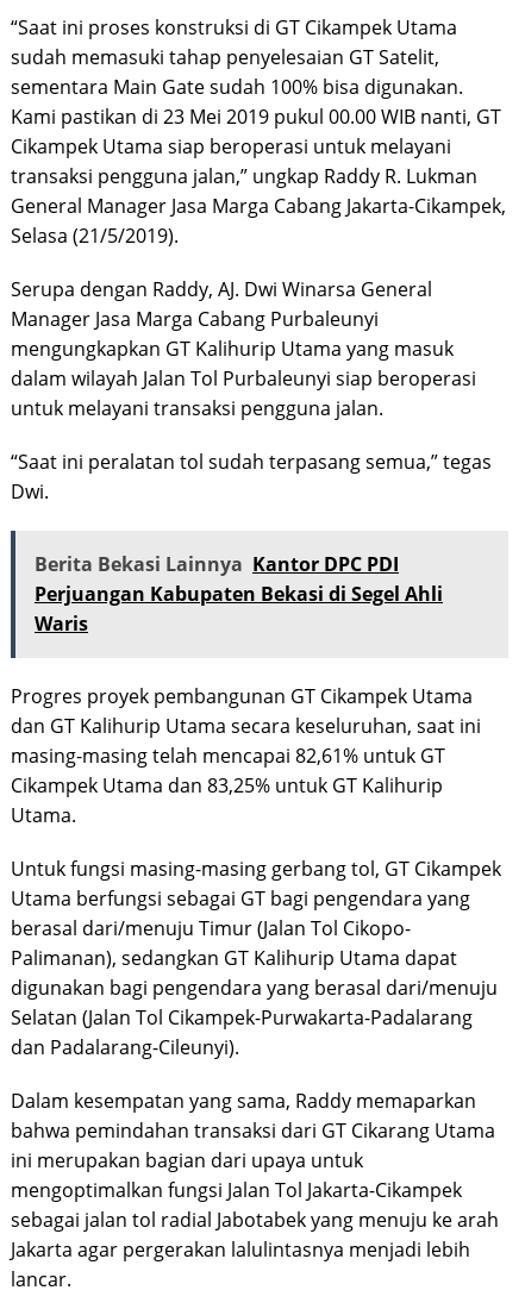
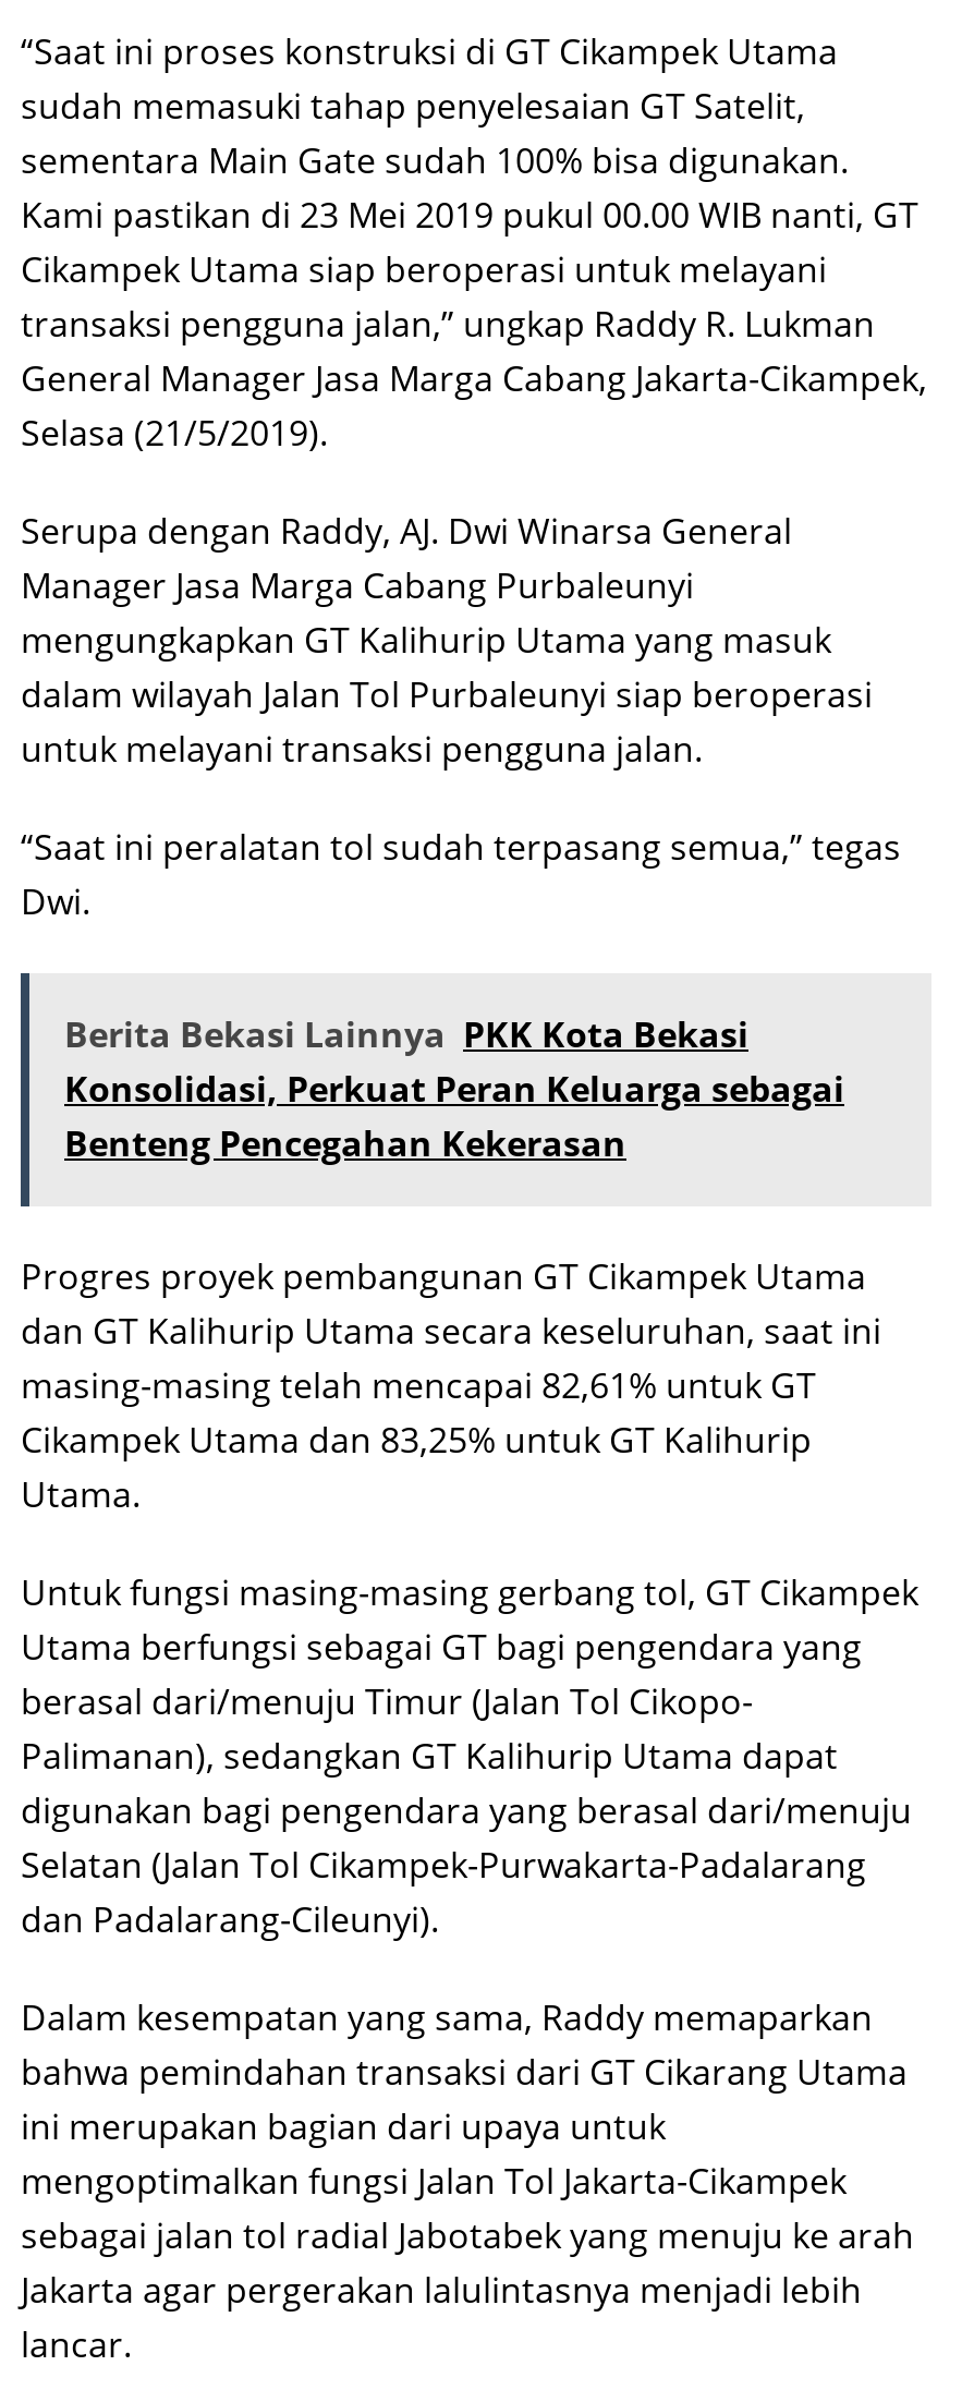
- Berita Bekasi Lainnya Kantor DPC PDI
- Perjuangan Kabupaten Bekasi di Segel Ahli
- Waris
+ Berita Bekasi Lainnya PKK Kota Bekasi
+ Konsolidasi, Perkuat Peran Keluarga sebagai
+ Benteng Pencegahan Kekerasan
